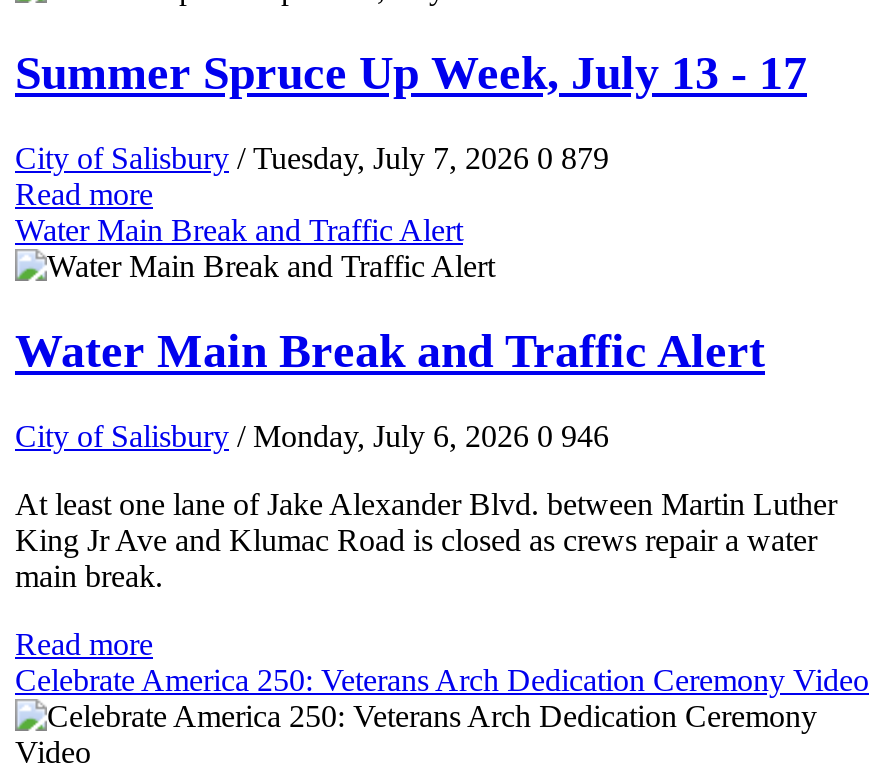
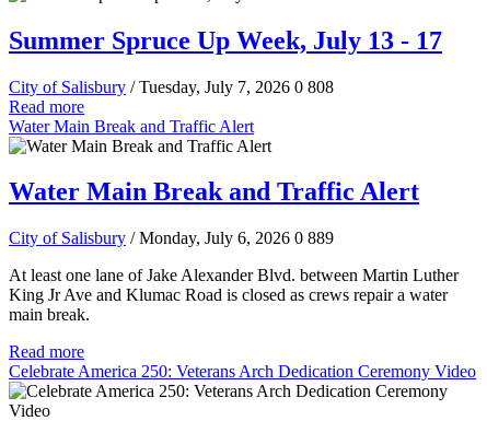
- City of Salisbury / Tuesday, July 7, 2026 0 879
+ City of Salisbury / Tuesday, July 7, 2026 0 808

- City of Salisbury / Monday, July 6, 2026 0 946
+ City of Salisbury / Monday, July 6, 2026 0 889
